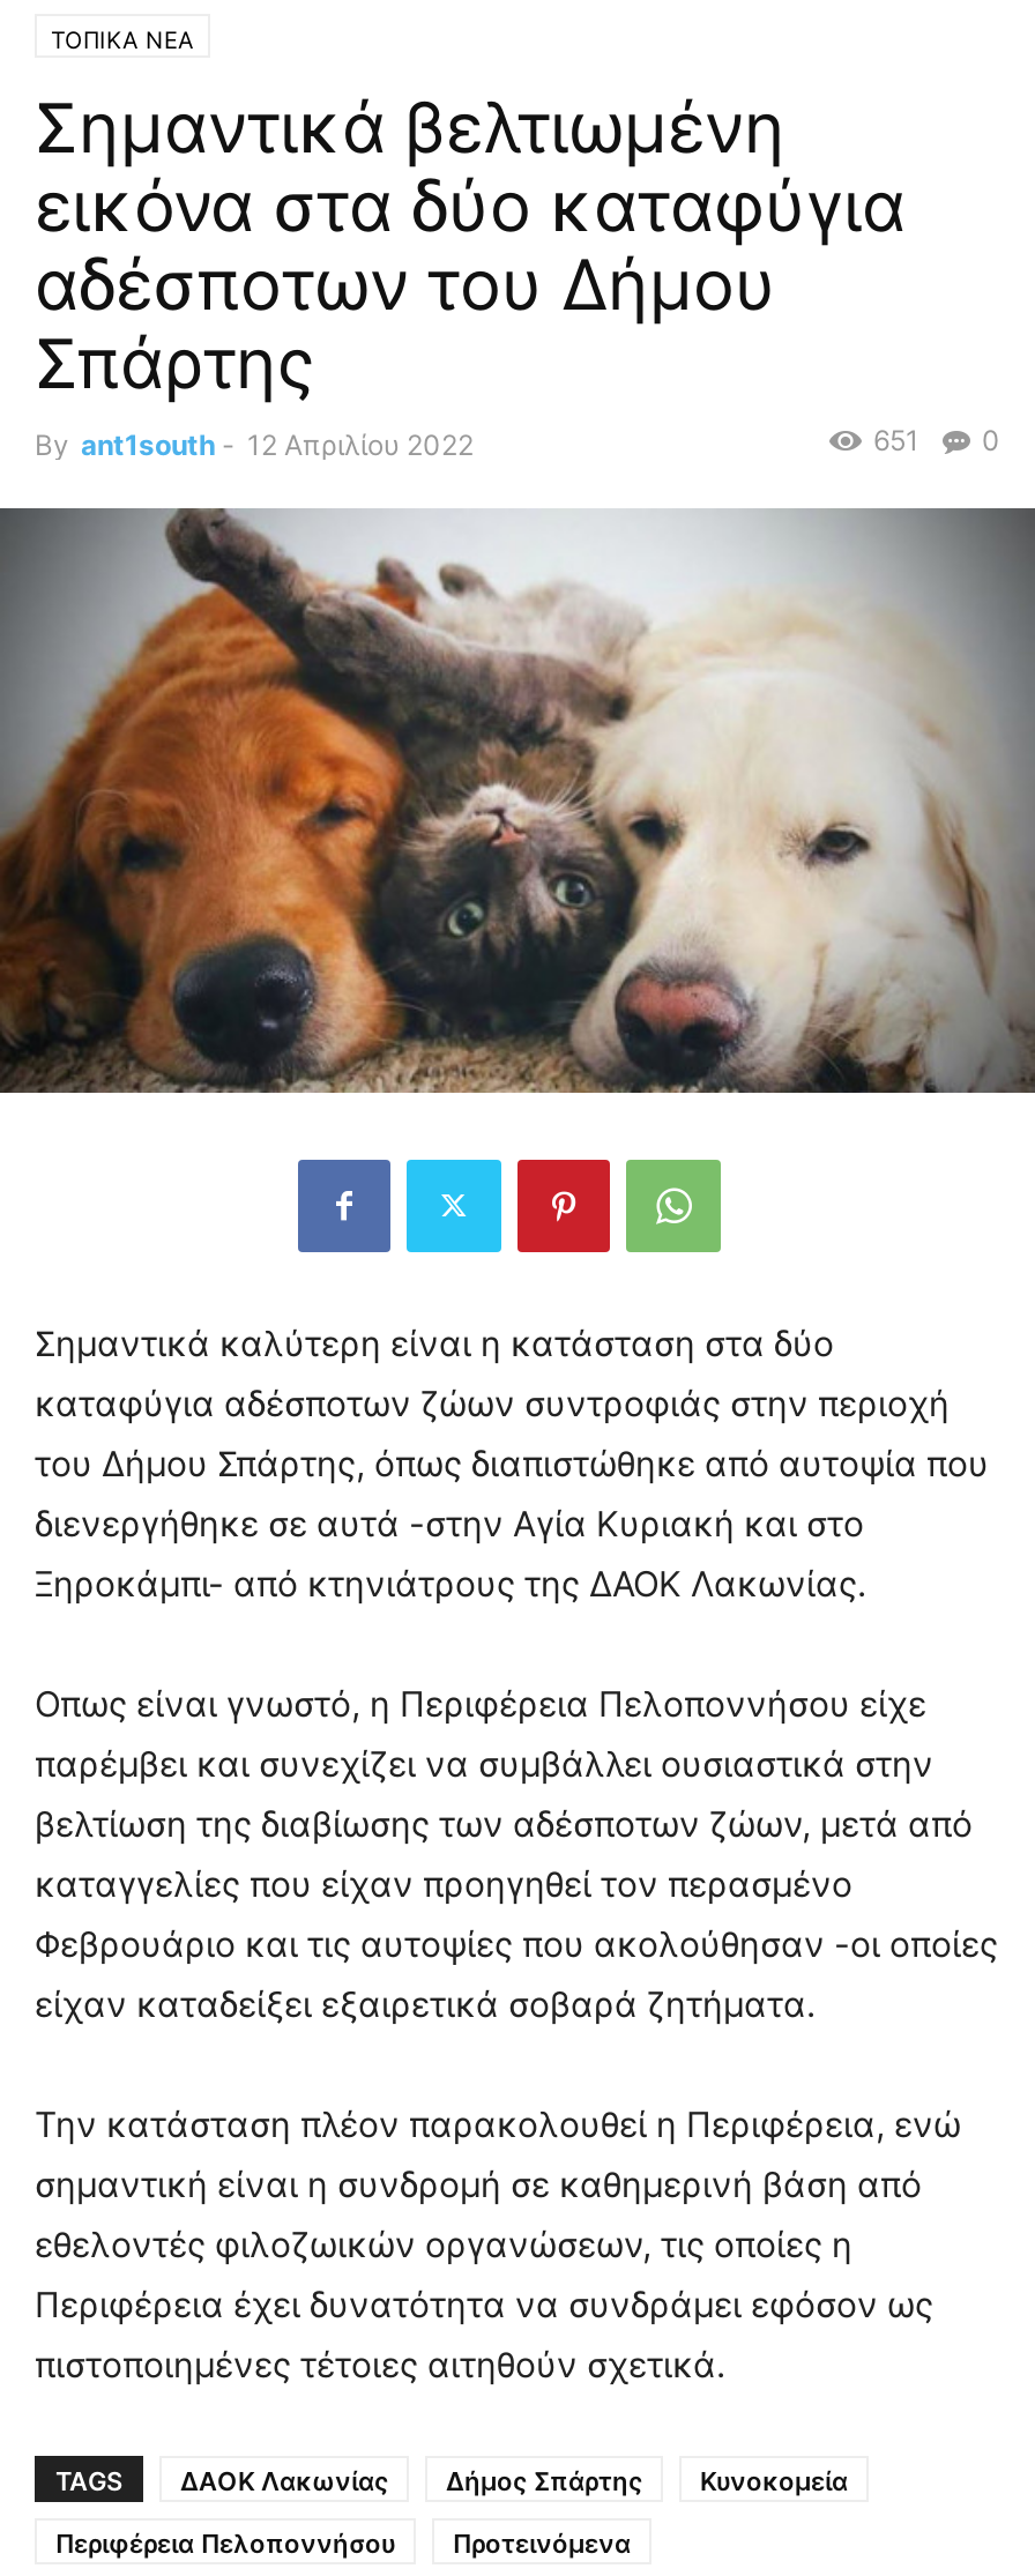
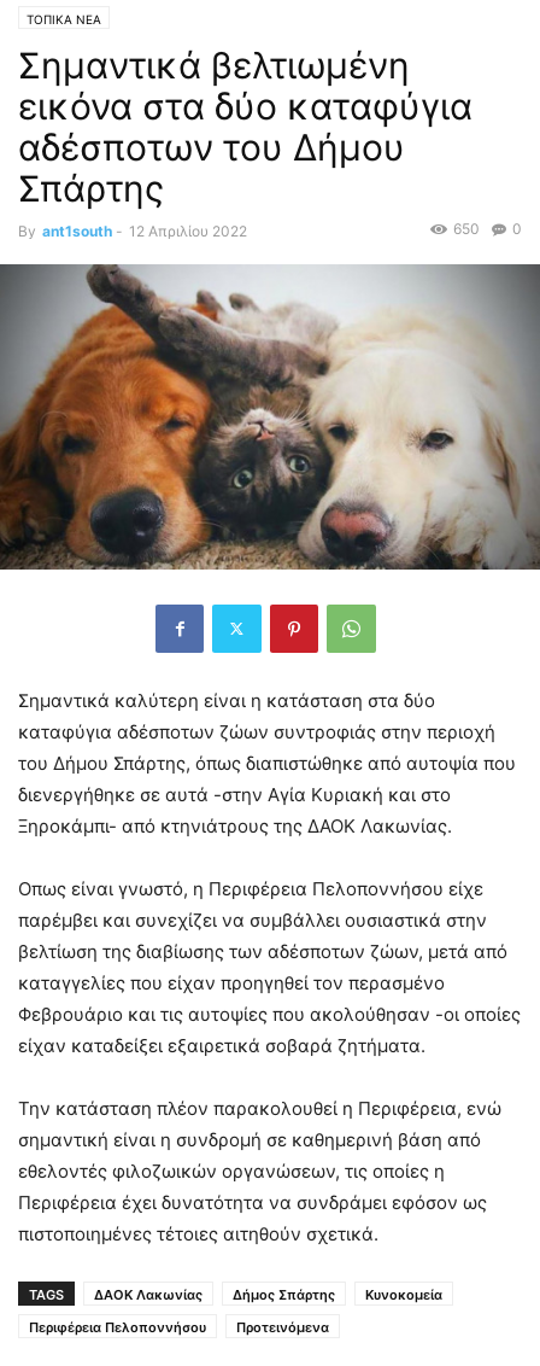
- 651 0
+ 650 0
